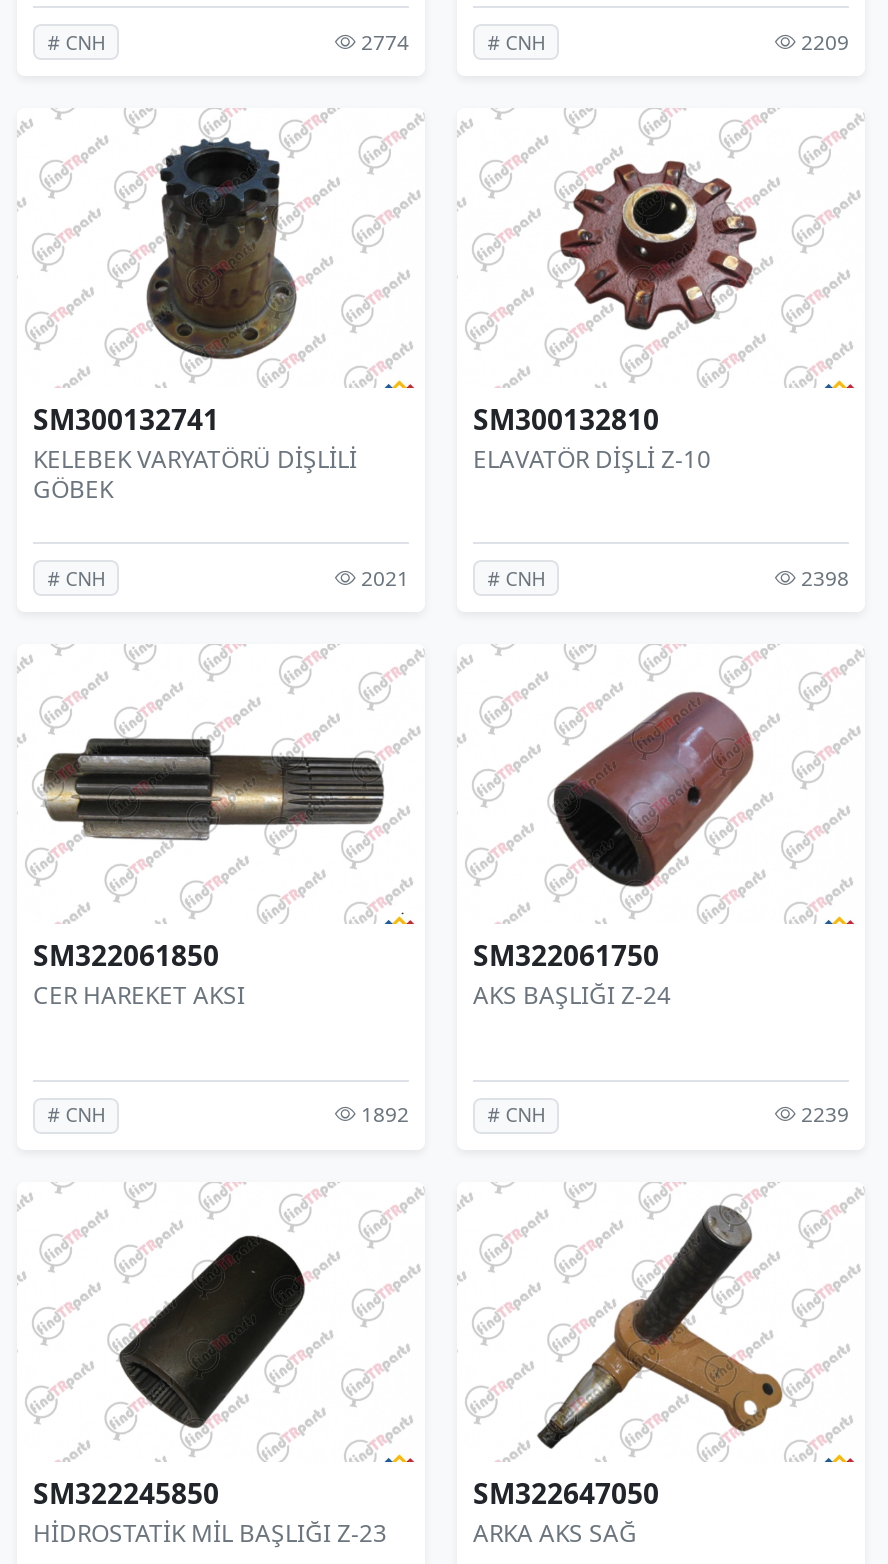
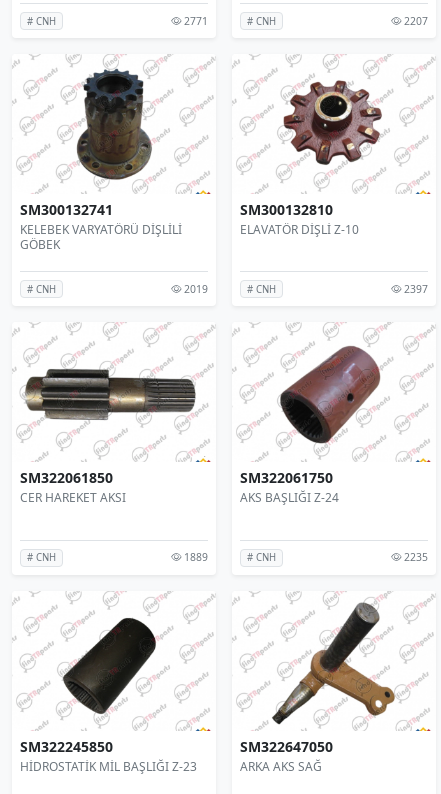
- 2774
+ 2771

- 2209
+ 2207

- 2021
+ 2019

- 2398
+ 2397

- 1892
+ 1889

- 2239
+ 2235
